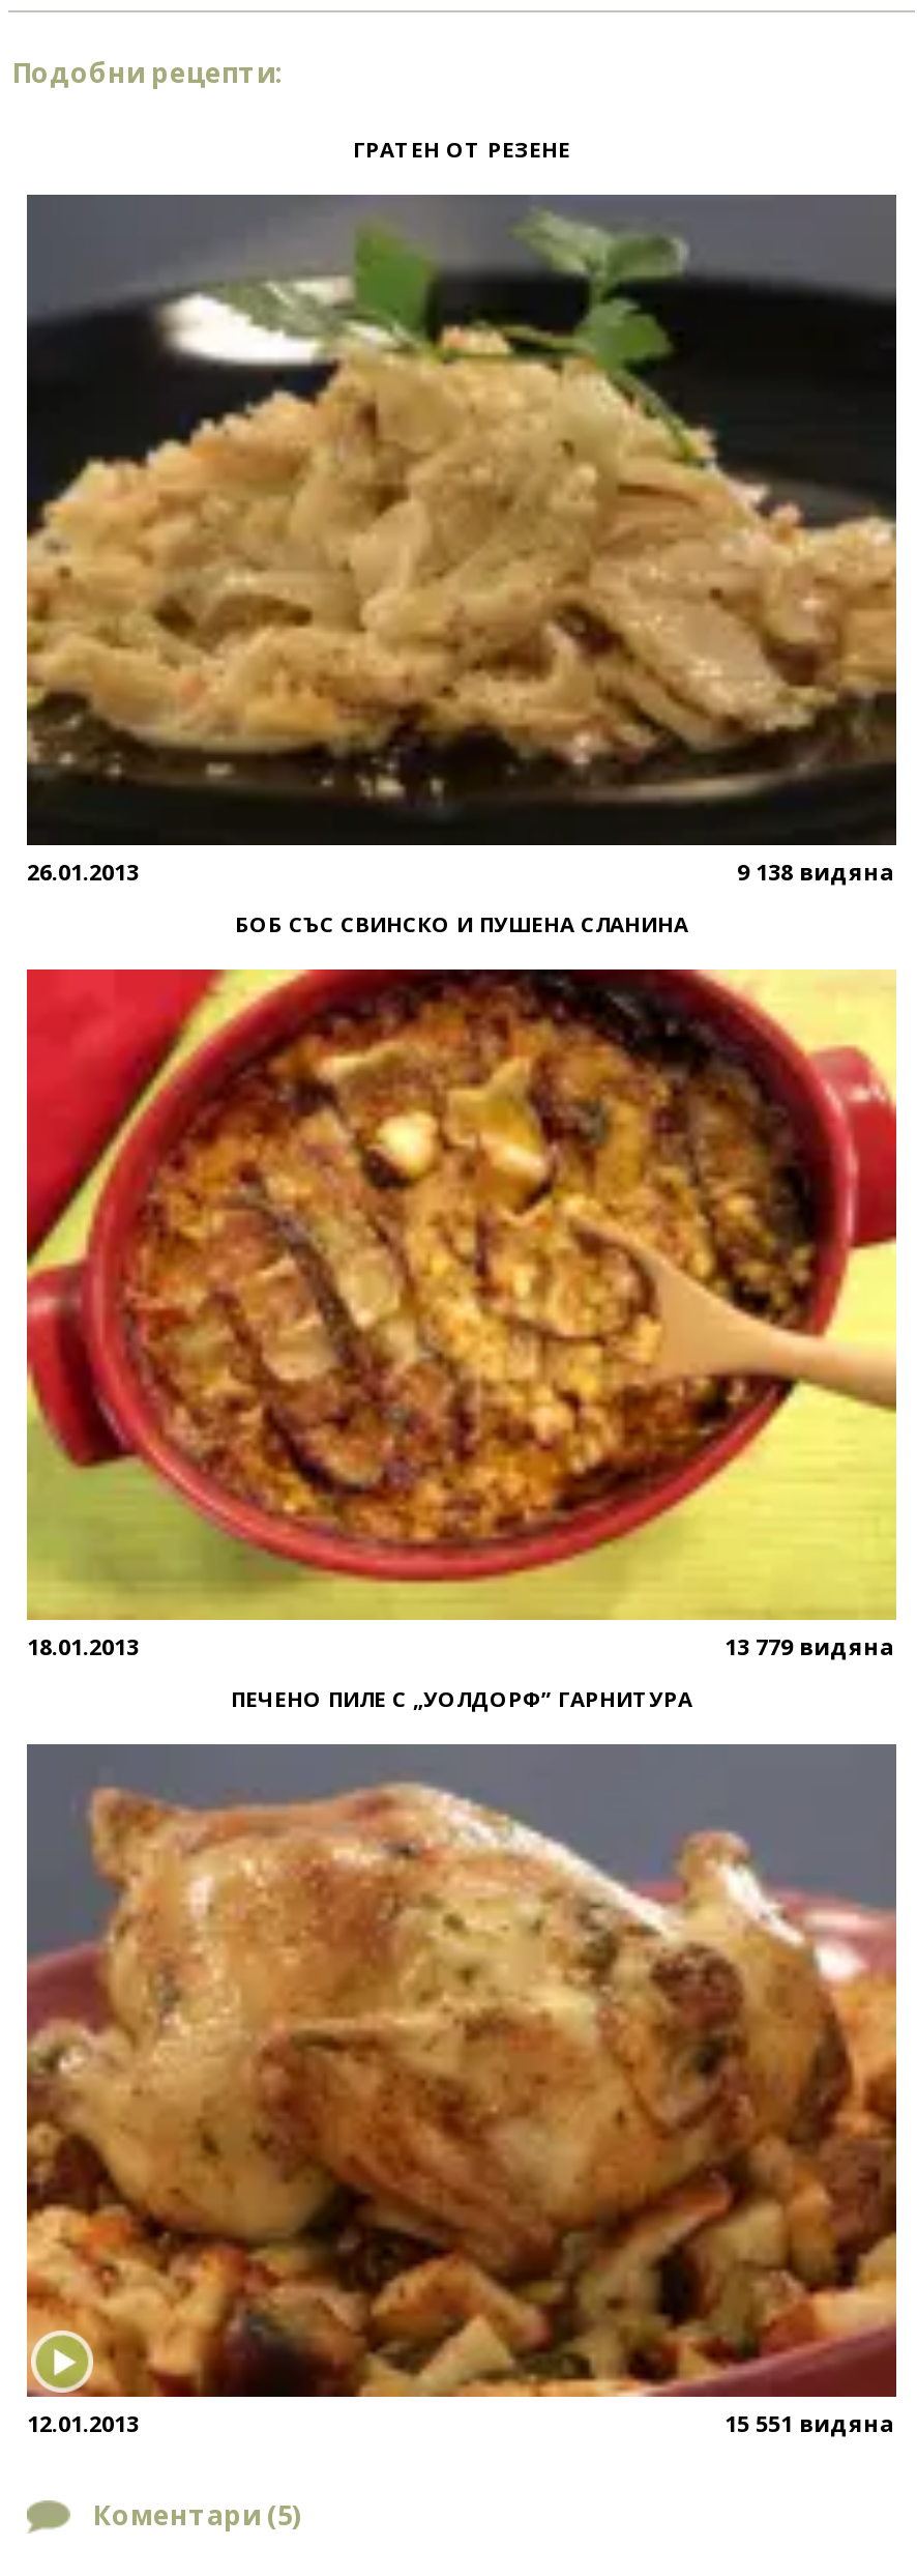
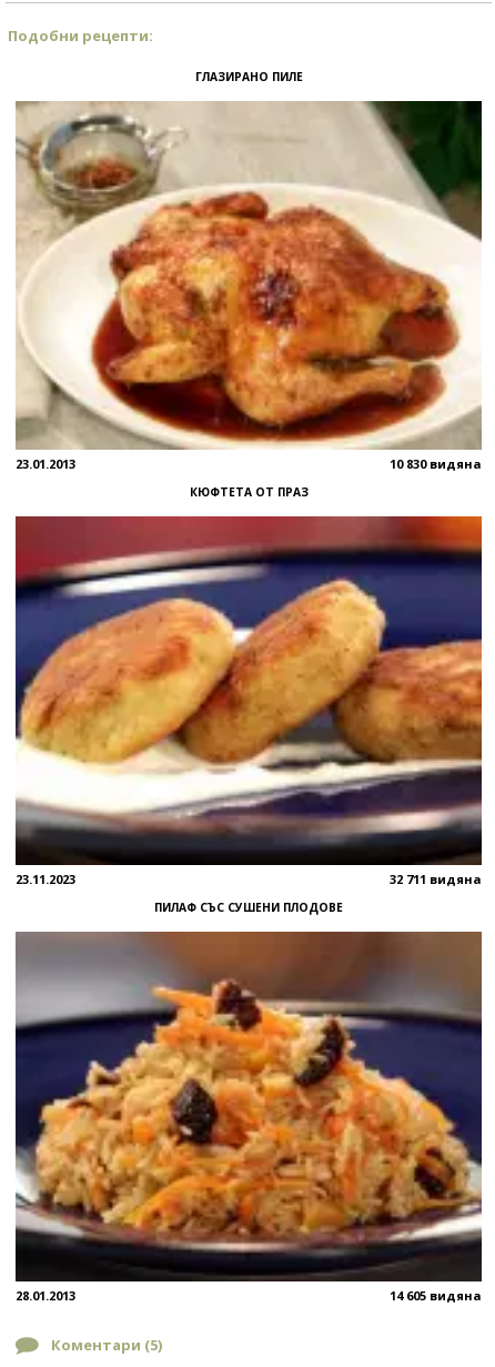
- ГРАТЕН ОТ РЕЗЕНЕ
+ ГЛАЗИРАНО ПИЛЕ

- [image]
- 26.01.2013
- 9 138 видяна
+ [image]
+ 23.01.2013
+ 10 830 видяна

- БОБ СЪС СВИНСКО И ПУШЕНА СЛАНИНА
+ КЮФТЕТА ОТ ПРАЗ

- [image]
- 18.01.2013
- 13 779 видяна
+ [image]
+ 23.11.2023
+ 32 711 видяна

- ПЕЧЕНО ПИЛЕ С „УОЛДОРФ” ГАРНИТУРА
+ ПИЛАФ СЪС СУШЕНИ ПЛОДОВЕ

- [image]
- 12.01.2013
- 15 551 видяна
+ [image]
+ 28.01.2013
+ 14 605 видяна
